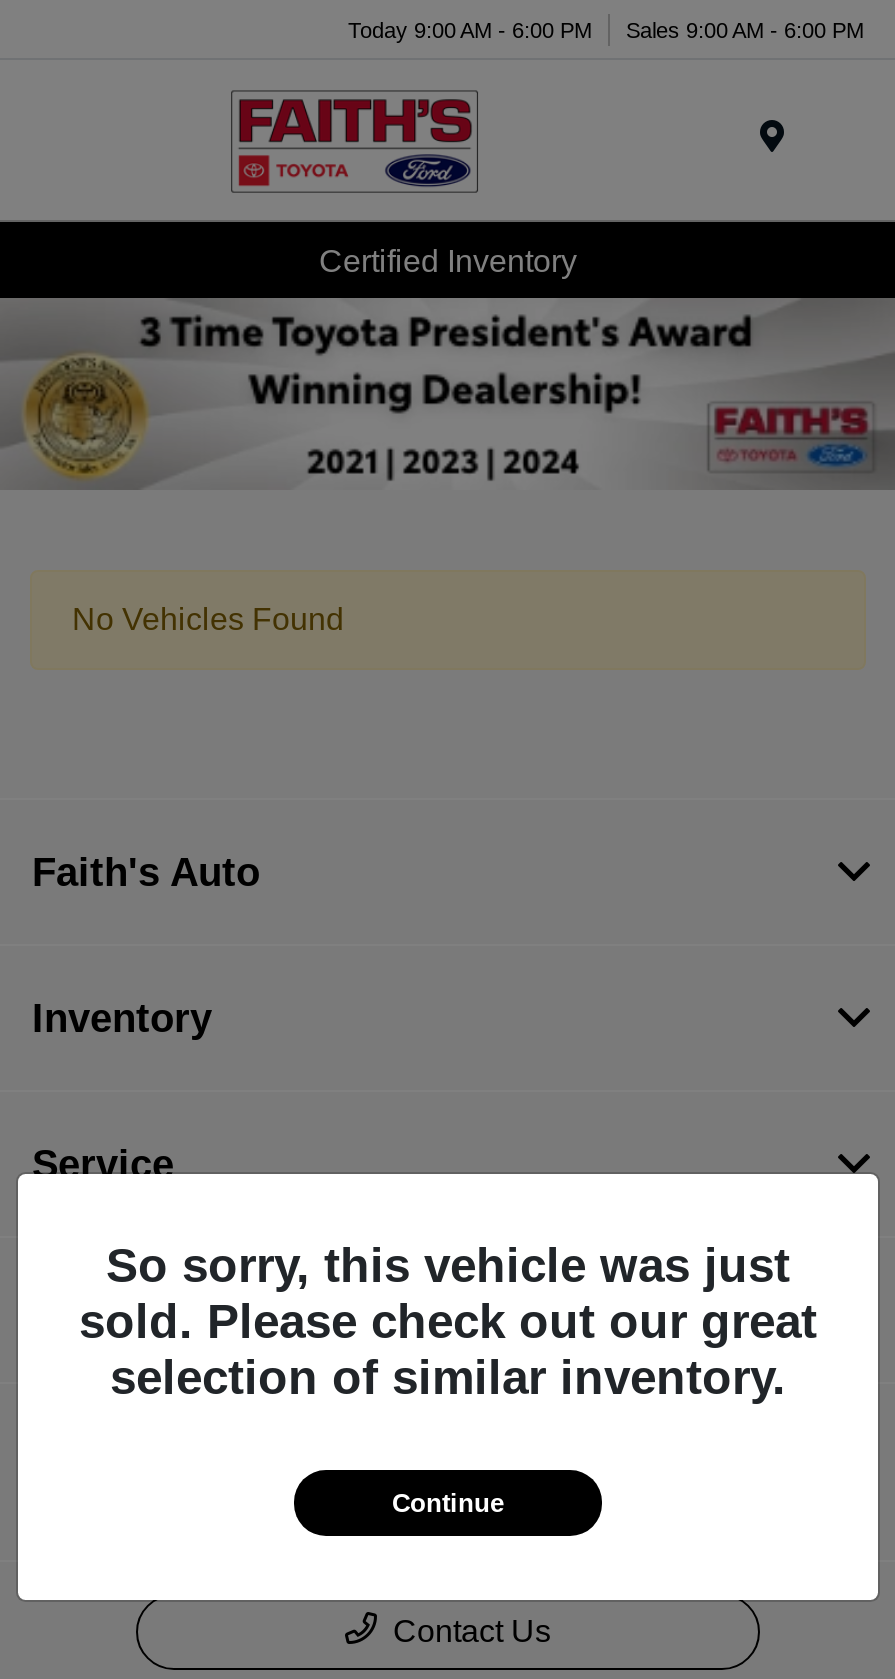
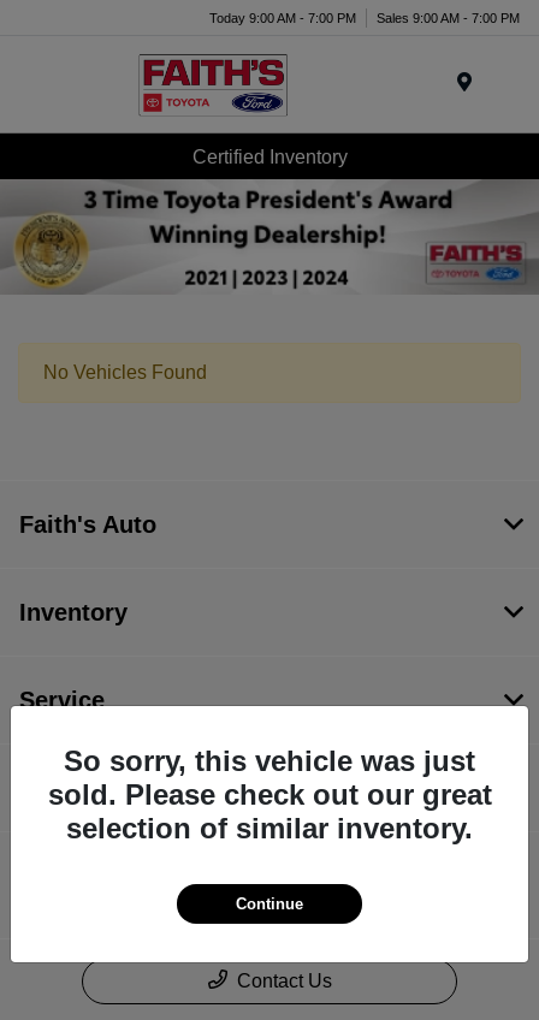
- Today 9:00 AM - 6:00 PM
+ Today 9:00 AM - 7:00 PM

- Sales 9:00 AM - 6:00 PM
+ Sales 9:00 AM - 7:00 PM
